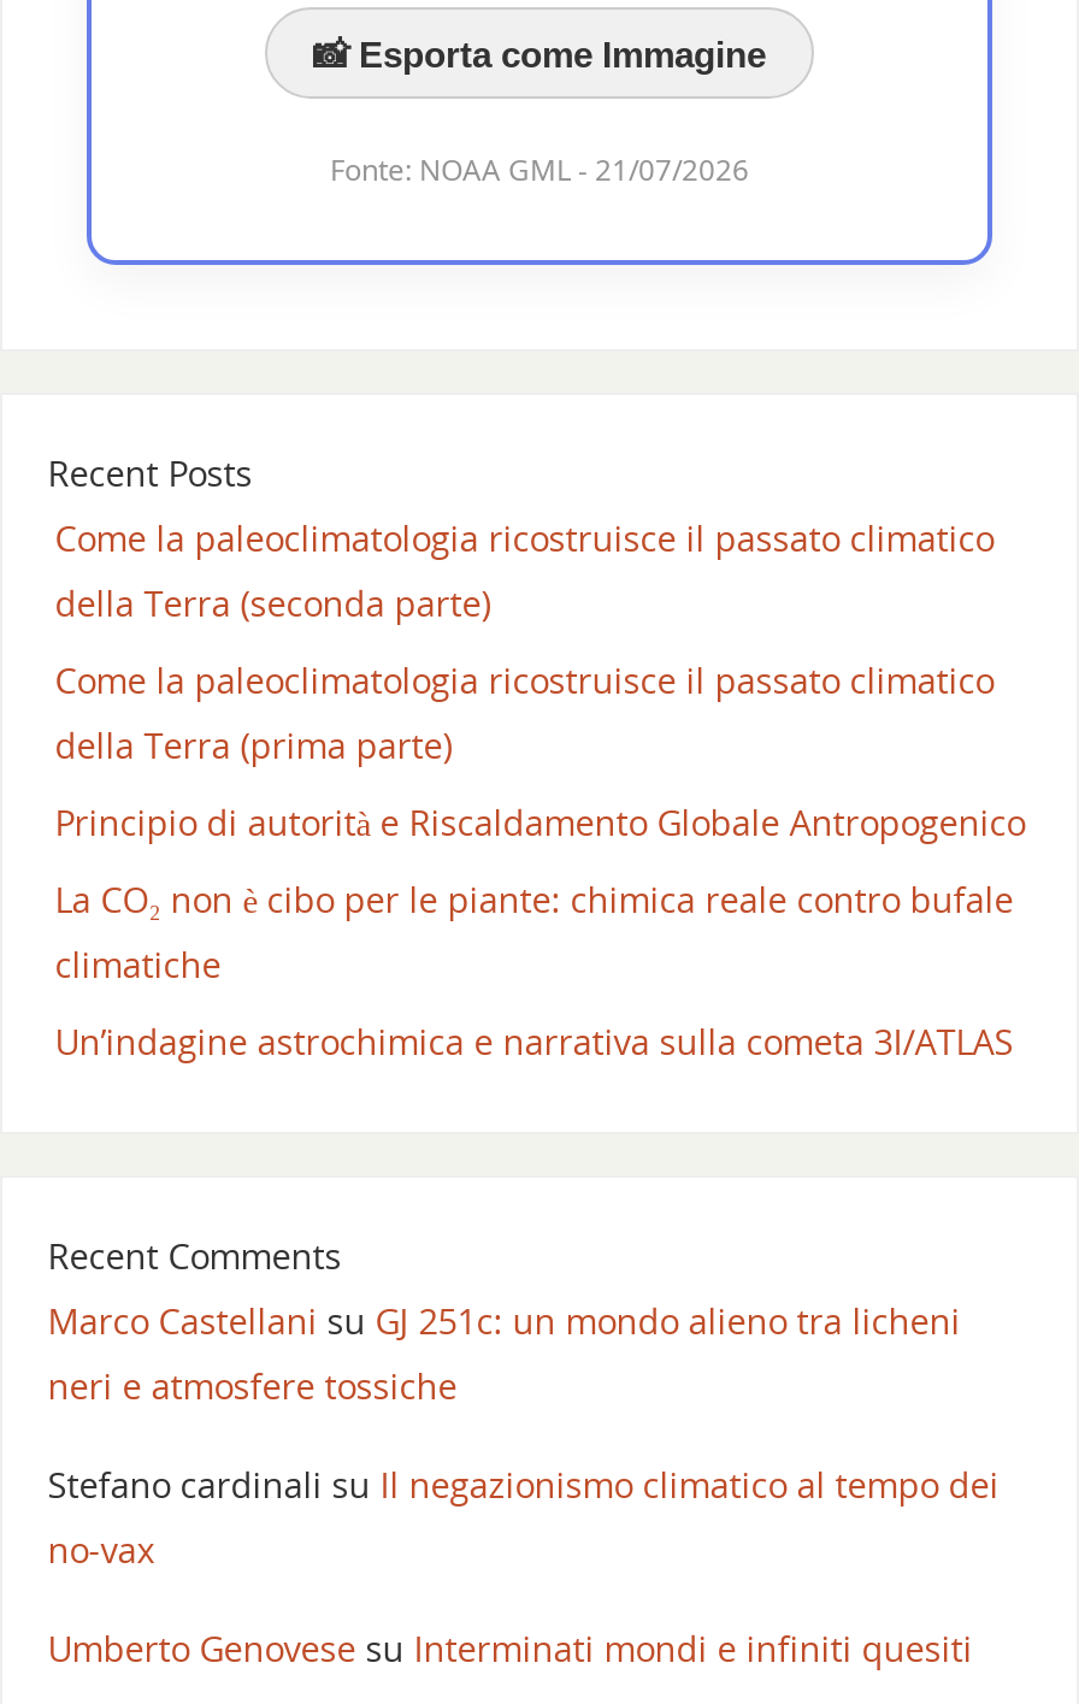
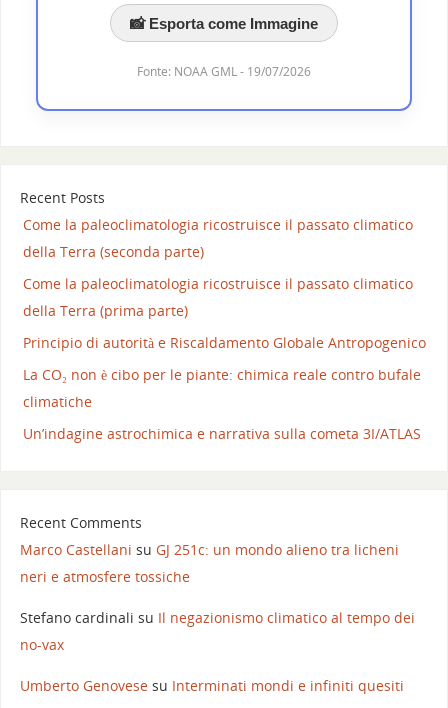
- Fonte: NOAA GML - 21/07/2026
+ Fonte: NOAA GML - 19/07/2026
